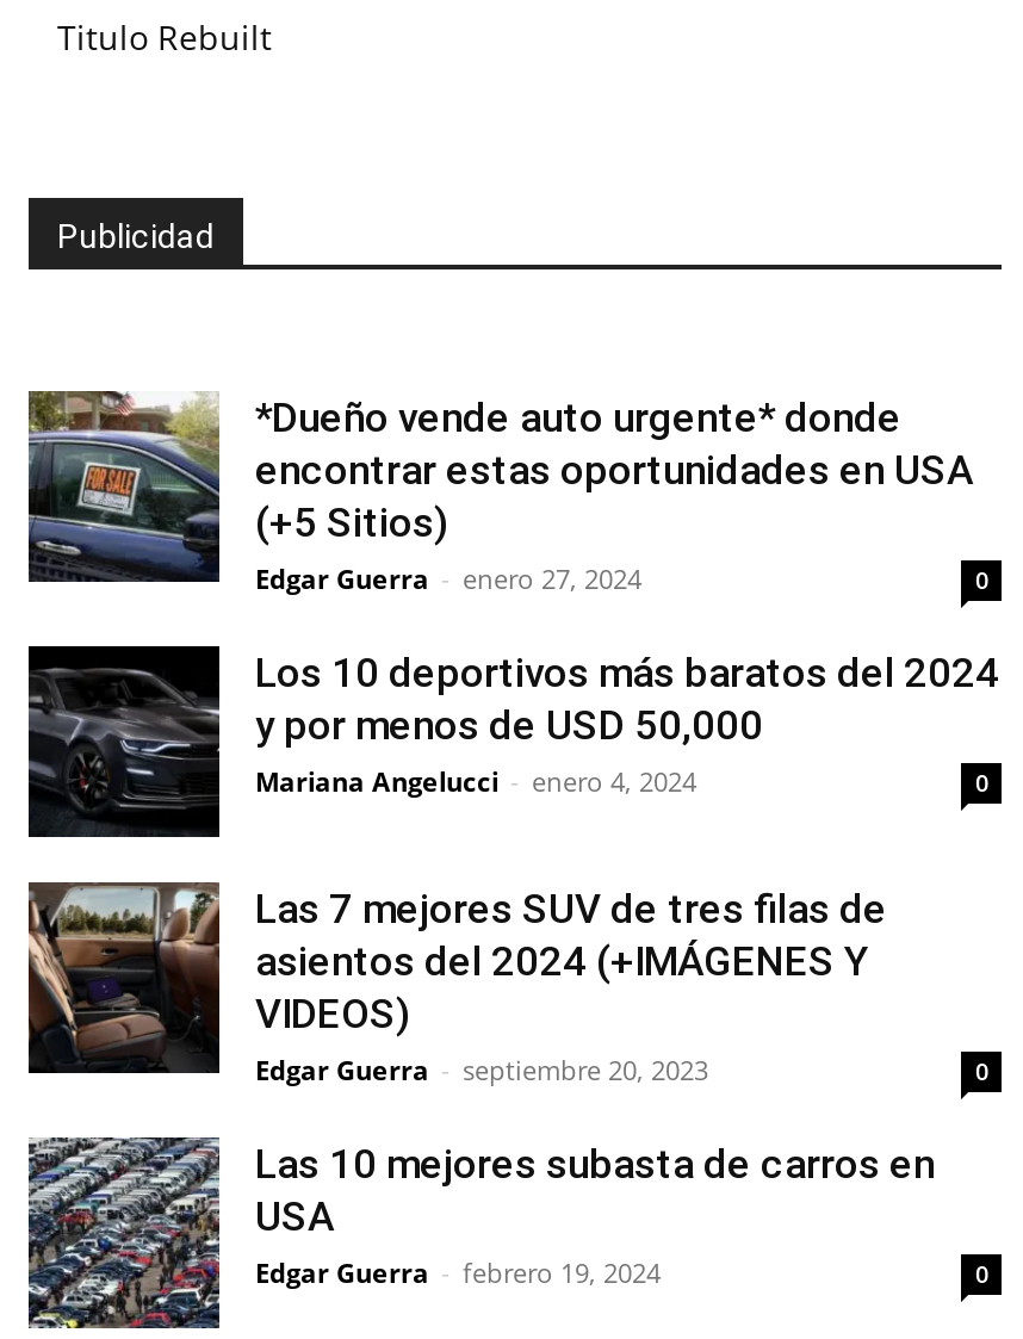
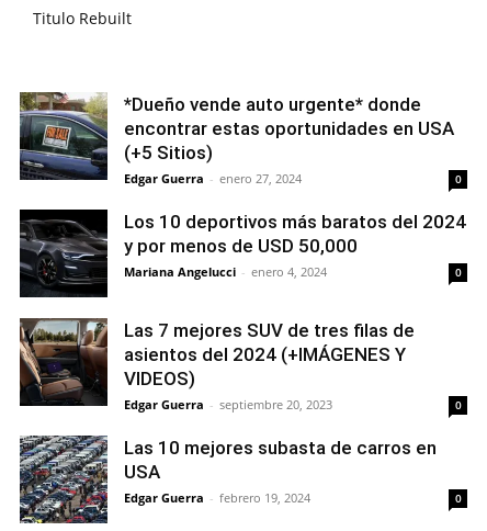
- Publicidad
